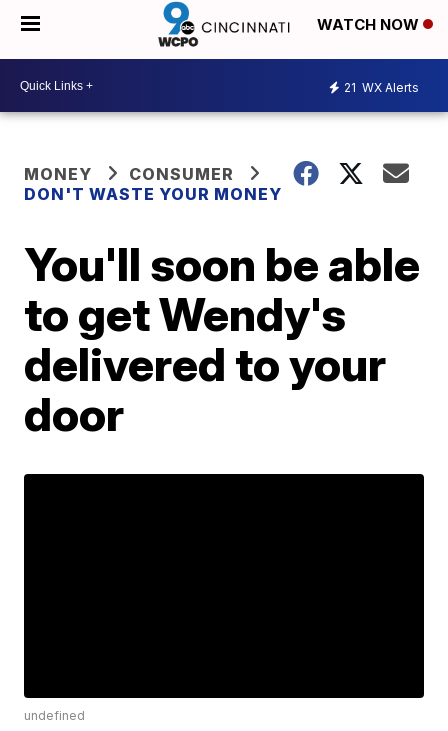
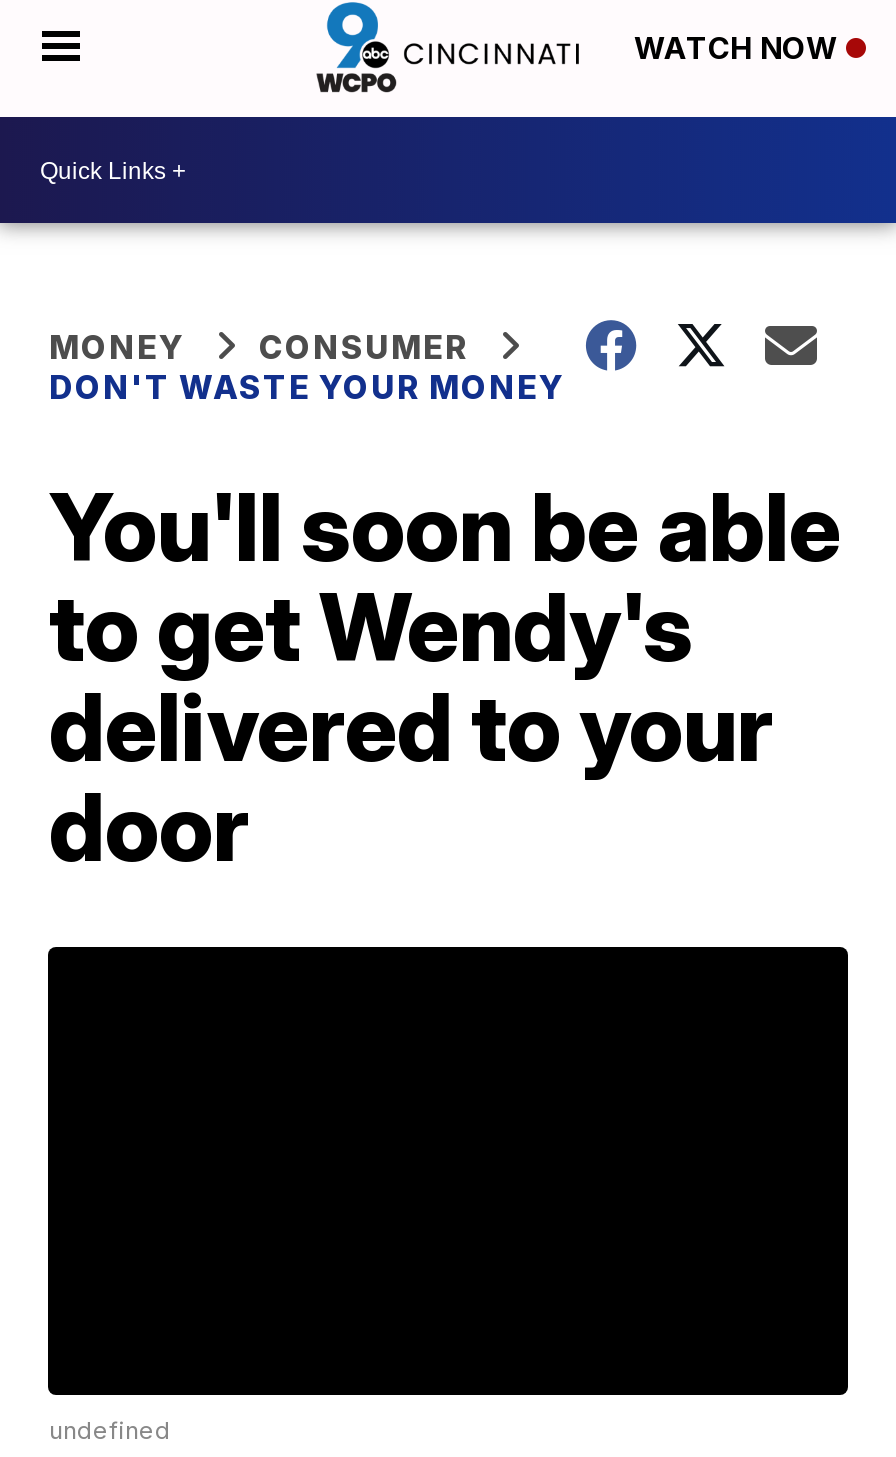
- 21 WX Alerts
